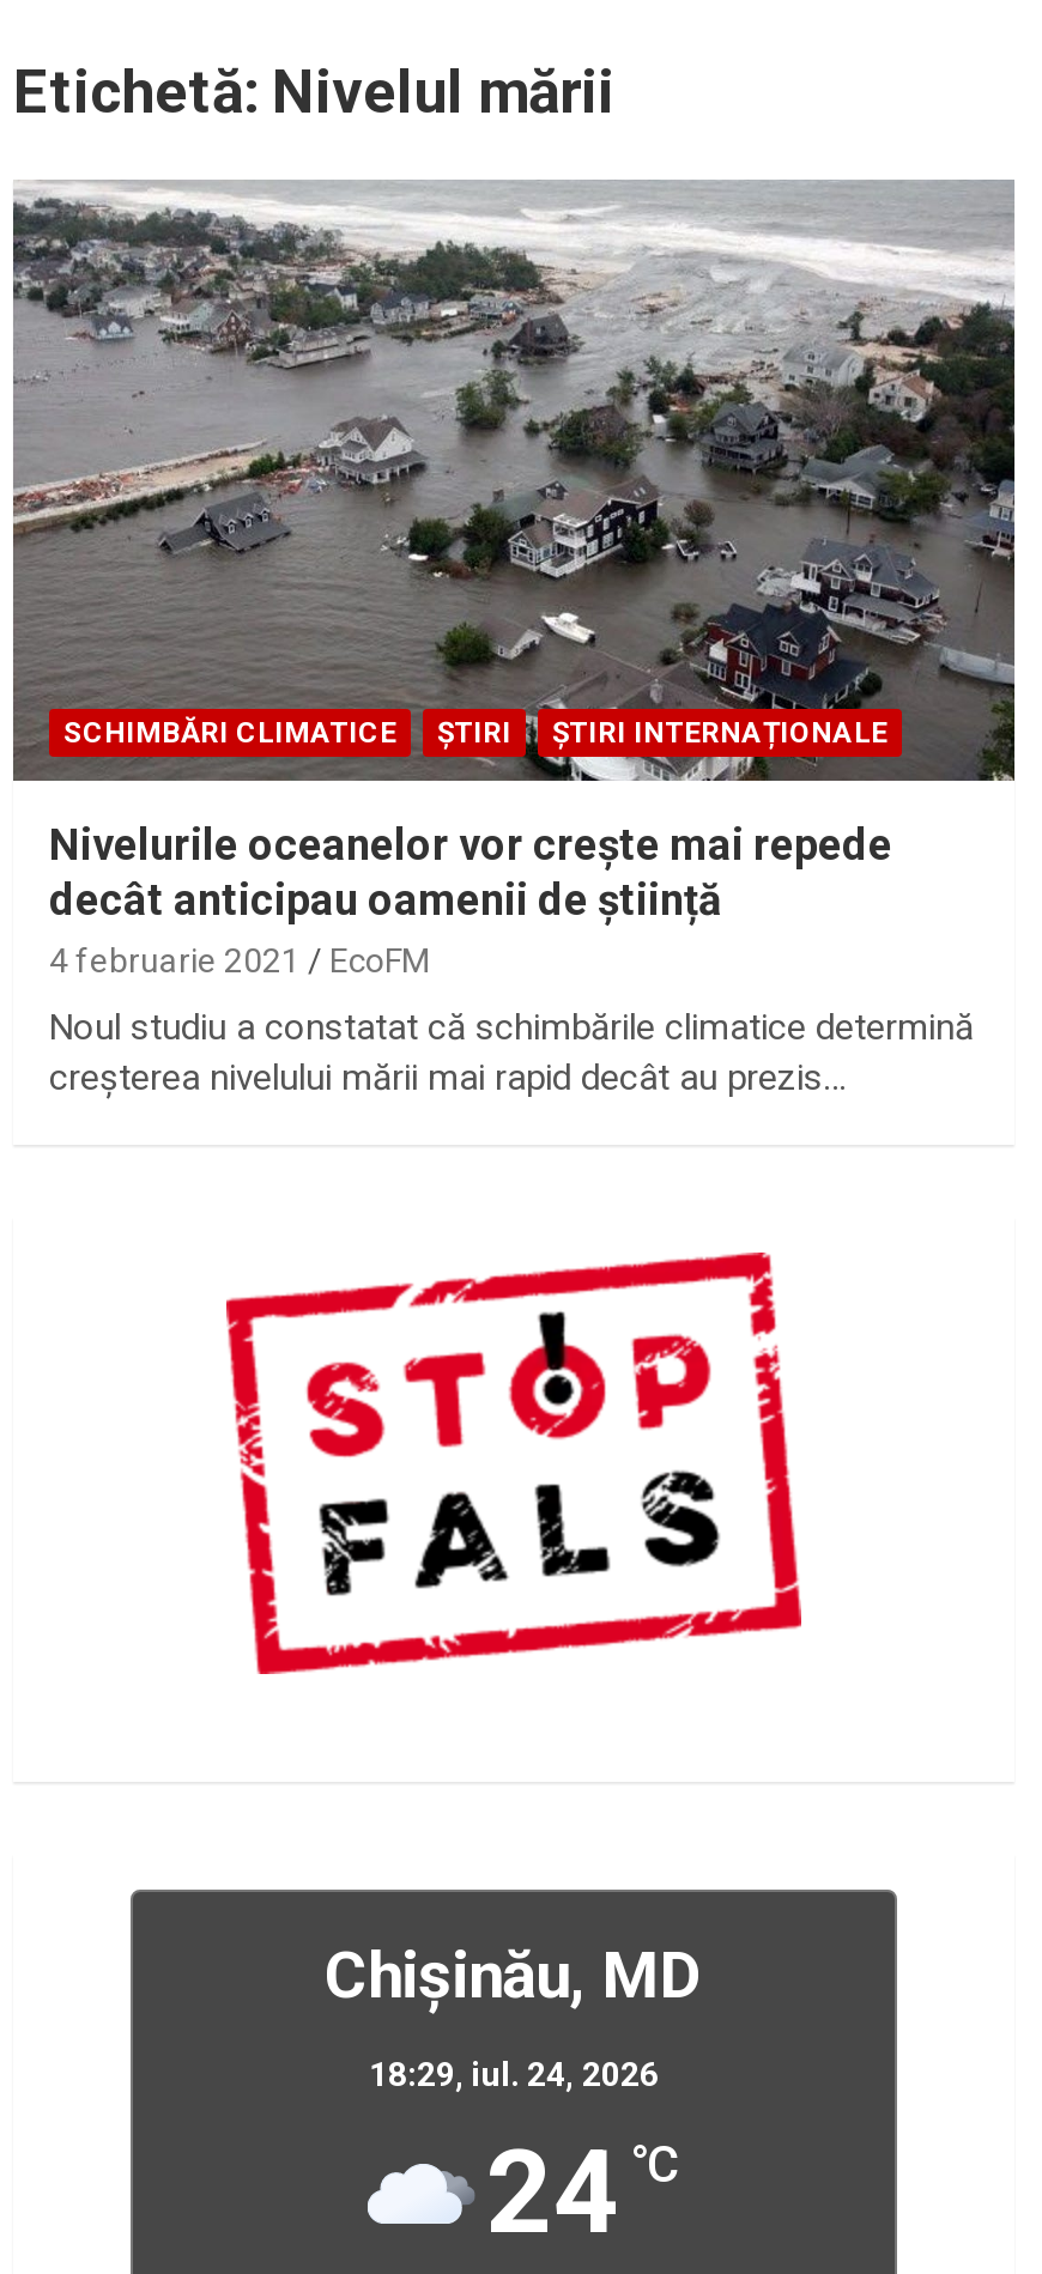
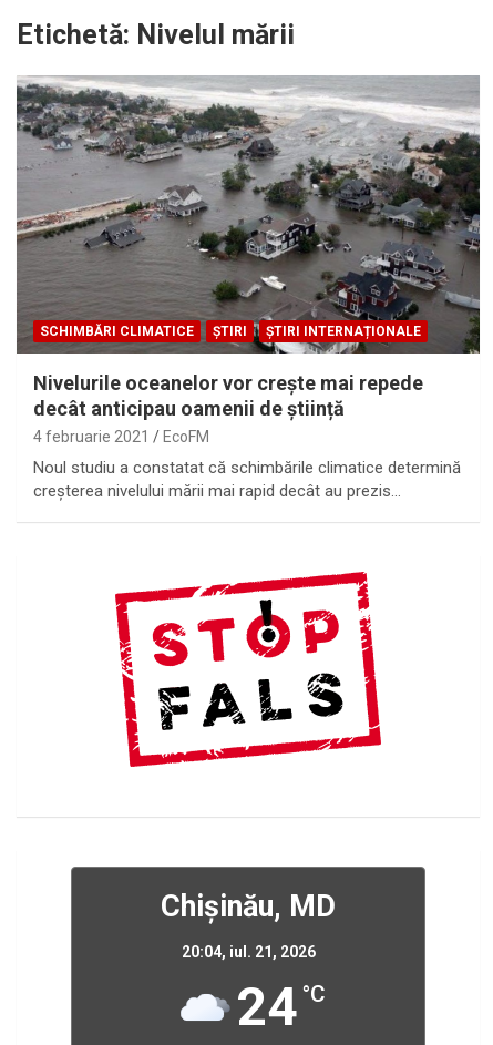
- 18:29, iul. 24, 2026
+ 20:04, iul. 21, 2026
